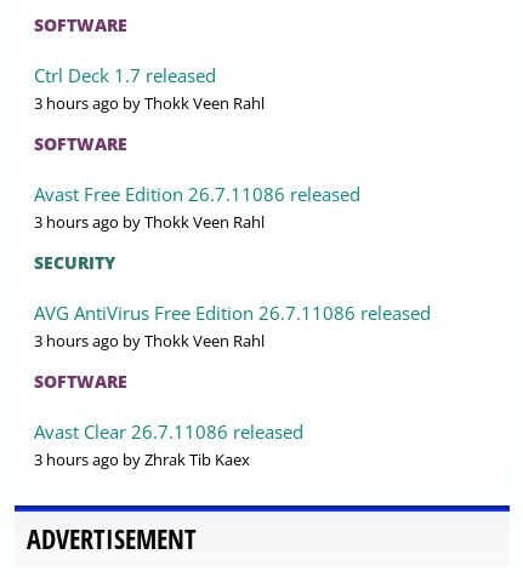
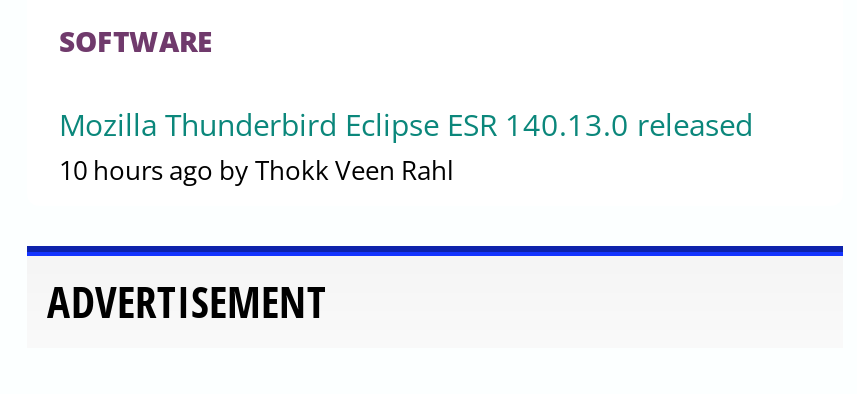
- Ctrl Deck 1.7 released
- 3 hours ago by Thokk Veen Rahl
- SOFTWARE
- Avast Free Edition 26.7.11086 released
- 3 hours ago by Thokk Veen Rahl
- SECURITY
- AVG AntiVirus Free Edition 26.7.11086 released
- 3 hours ago by Thokk Veen Rahl
- SOFTWARE
- Avast Clear 26.7.11086 released
- 3 hours ago by Zhrak Tib Kaex
+ Mozilla Thunderbird Eclipse ESR 140.13.0 released
+ 10 hours ago by Thokk Veen Rahl
